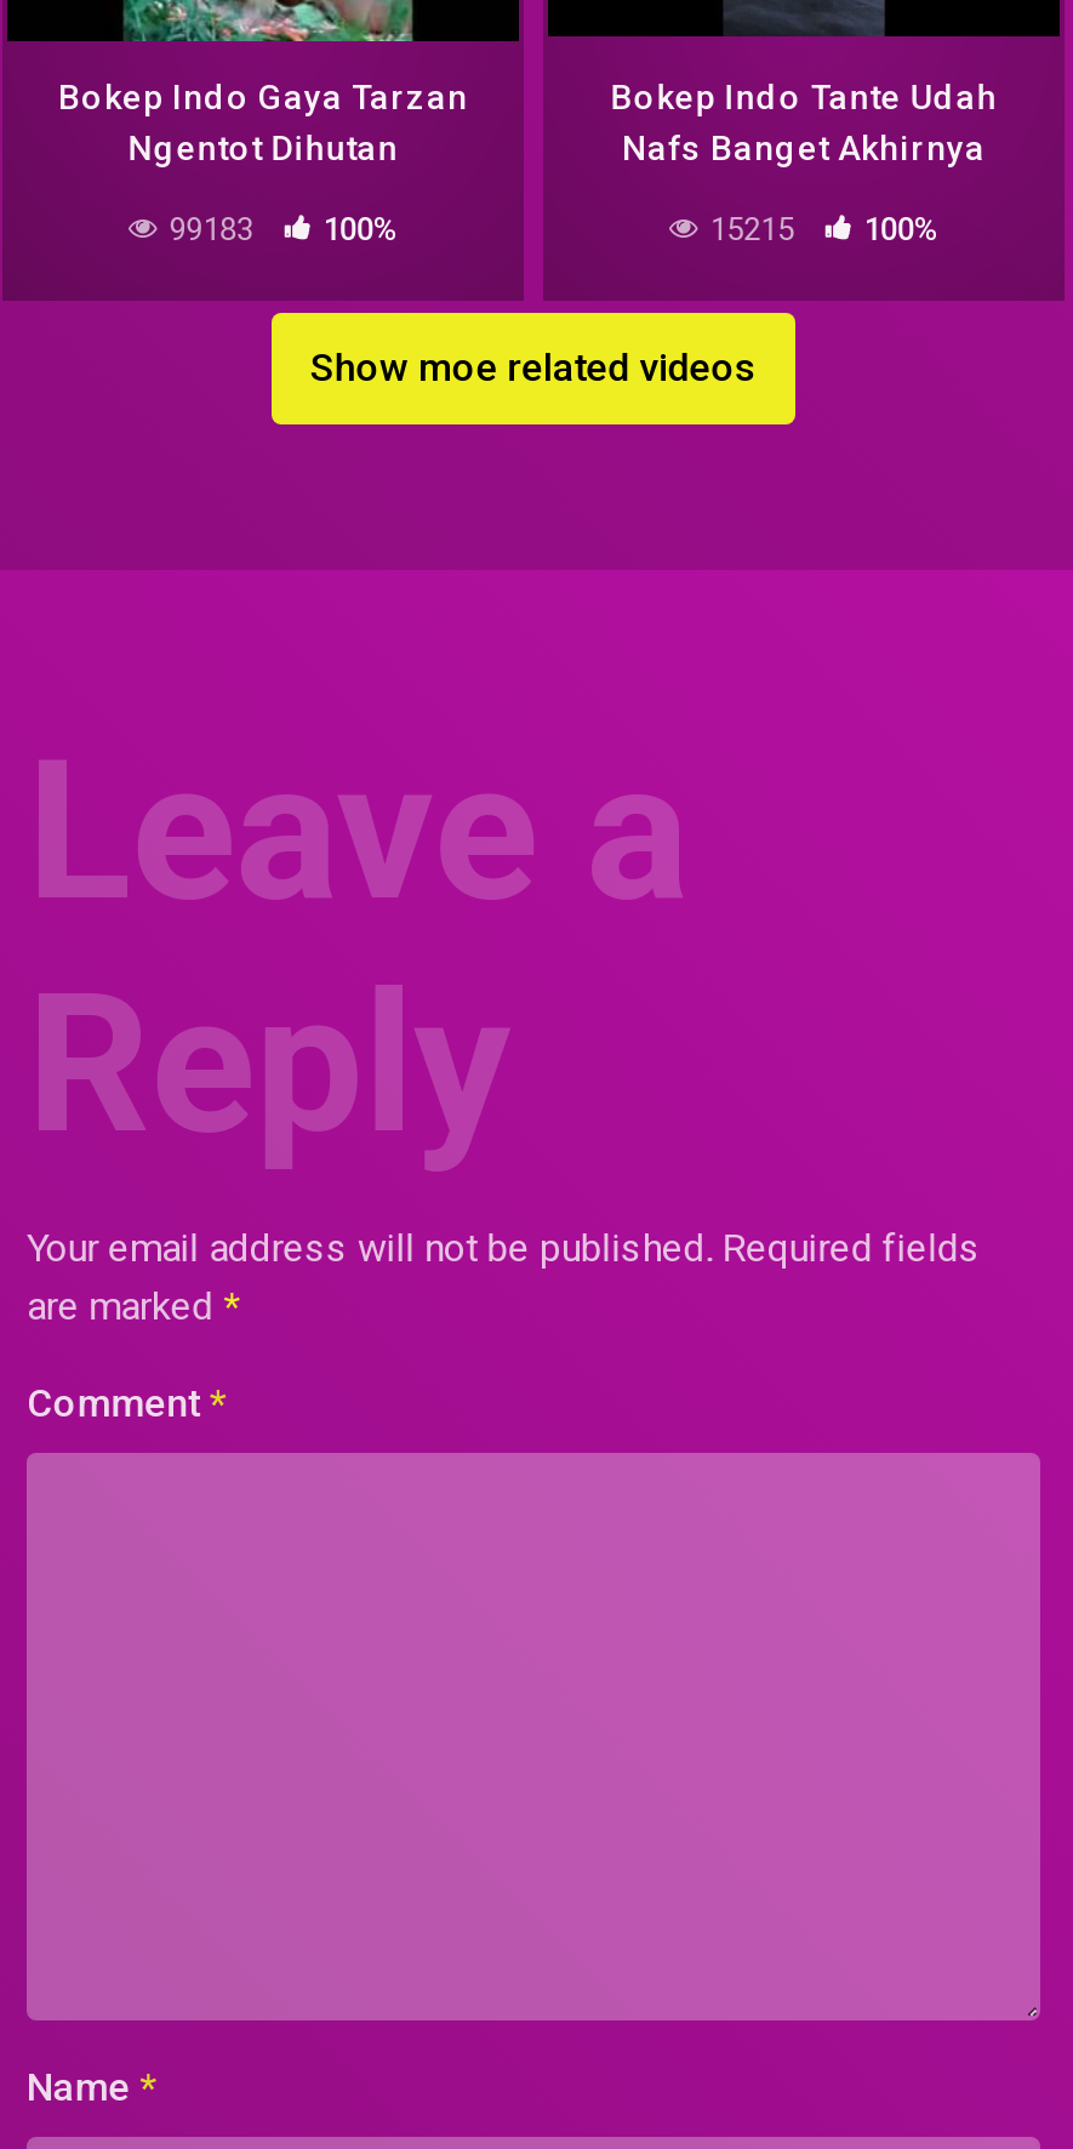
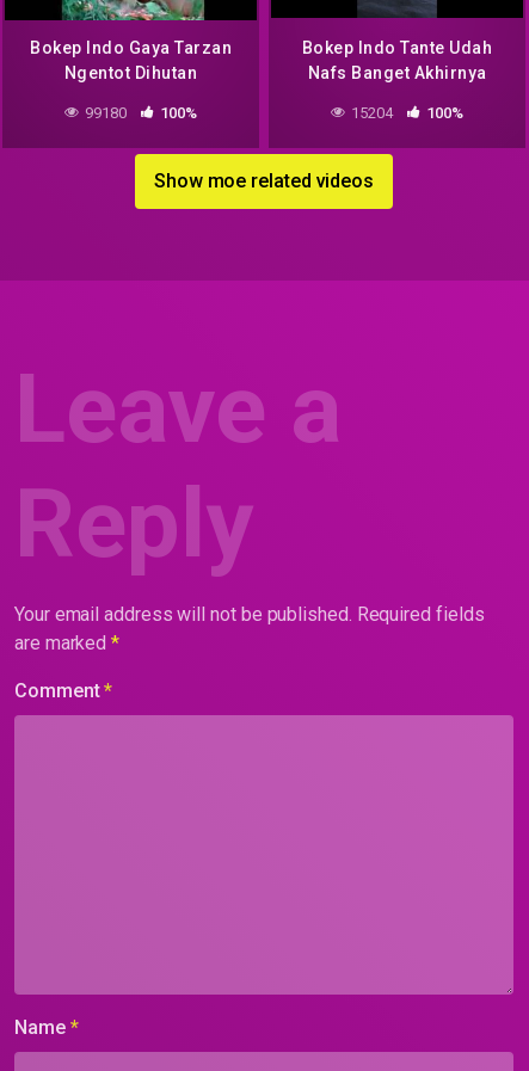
- 99183 100%
+ 99180 100%

- 15215 100%
+ 15204 100%
